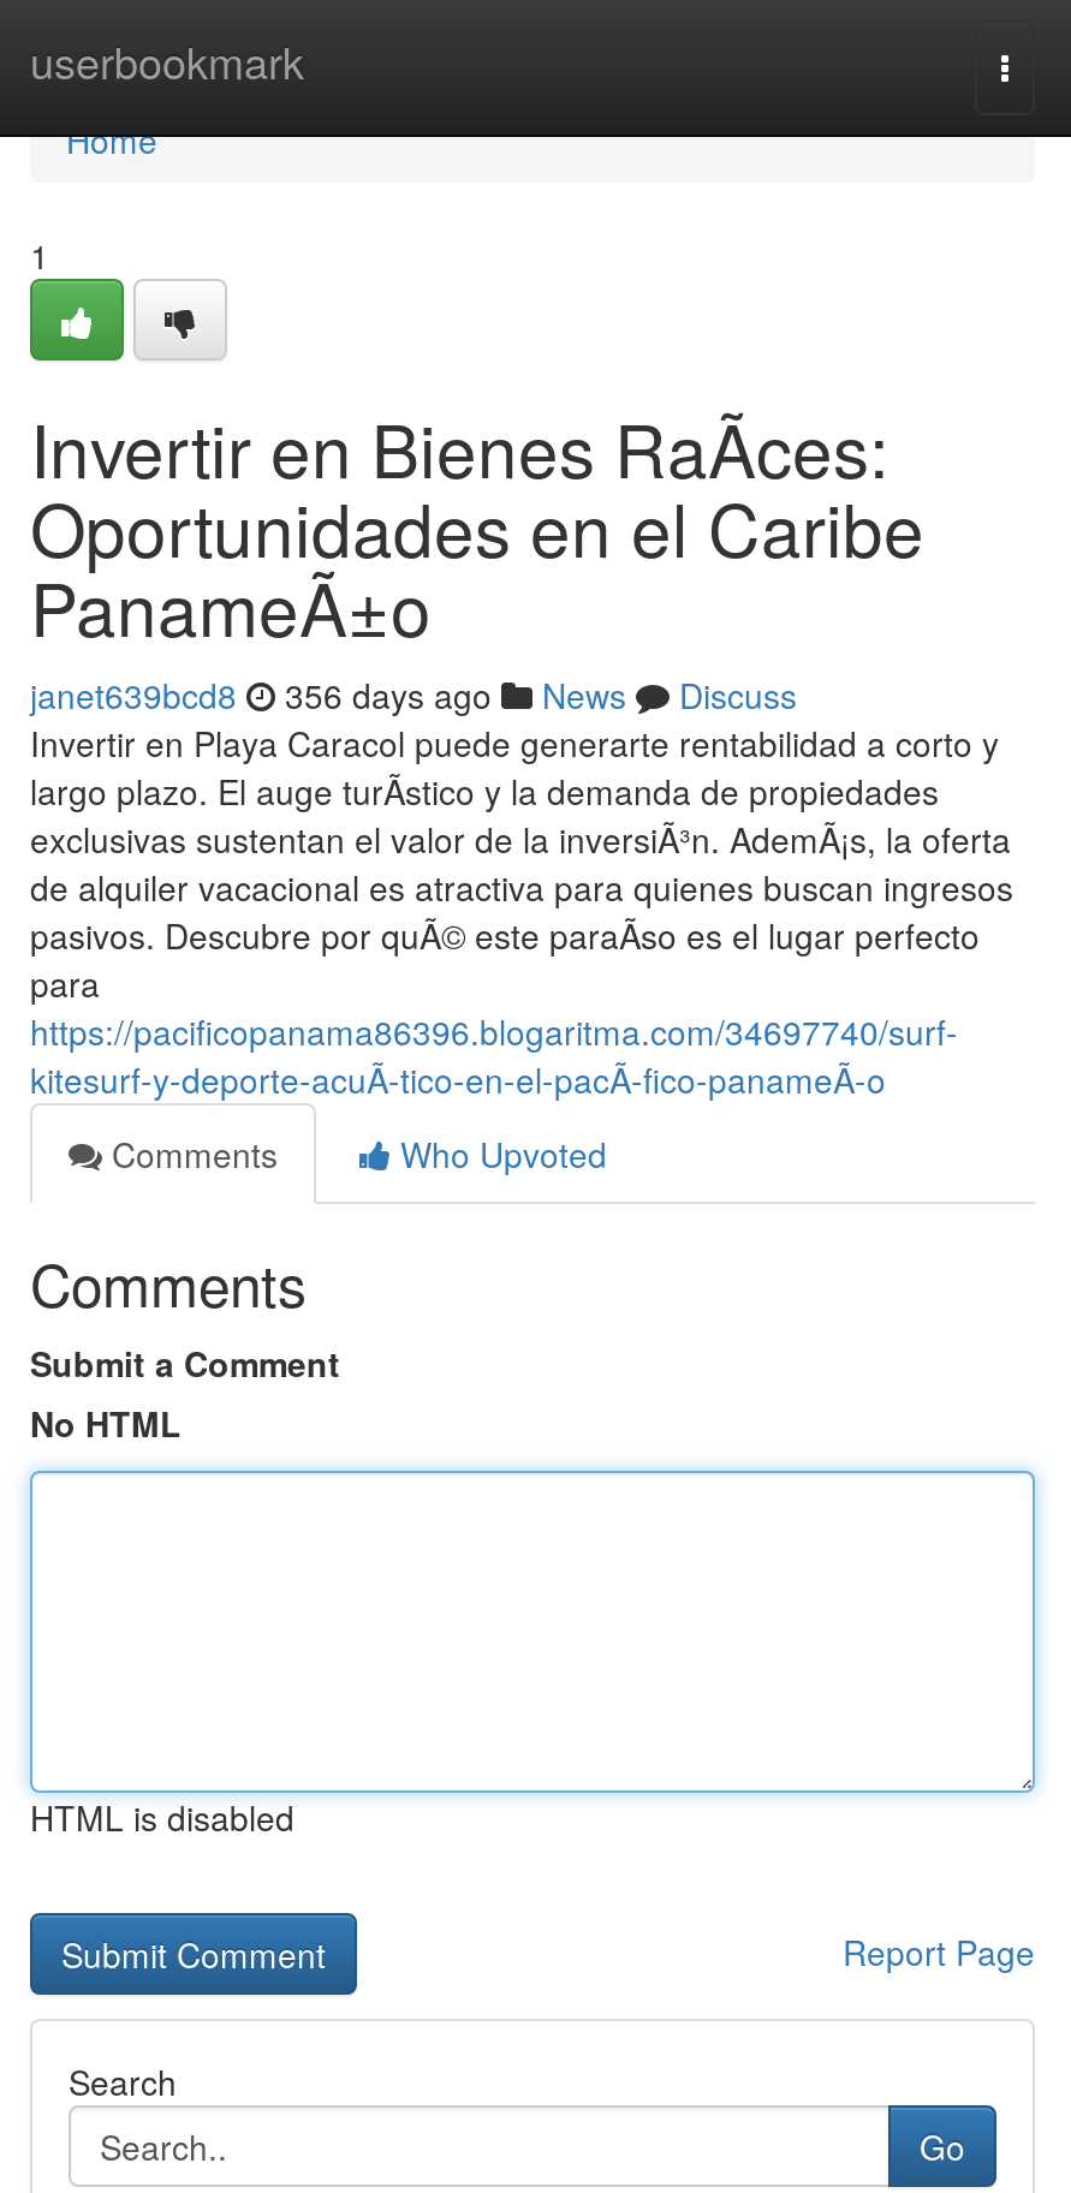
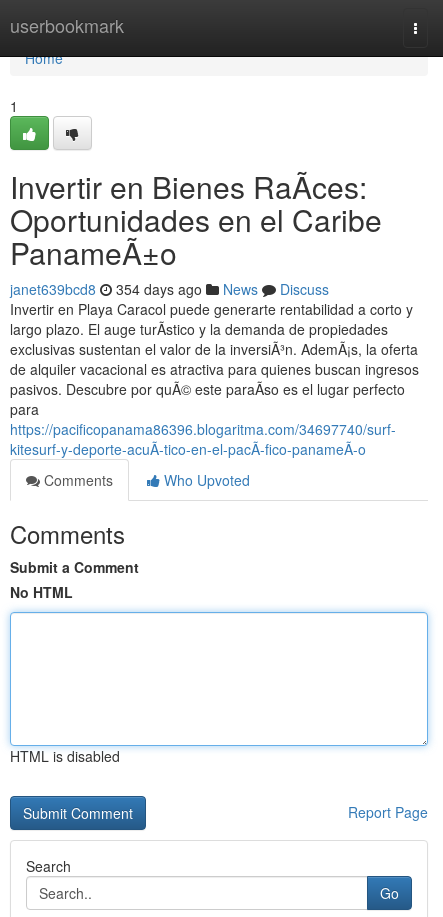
- janet639bcd8 356 days ago News Discuss
+ janet639bcd8 354 days ago News Discuss
